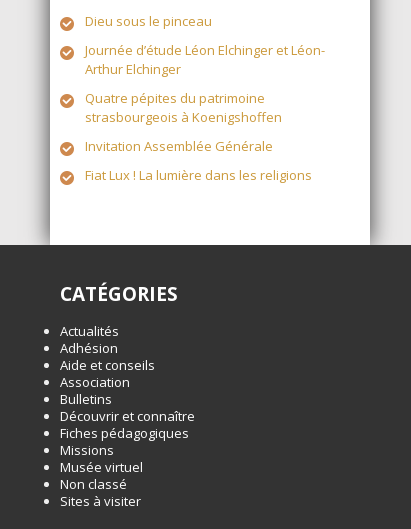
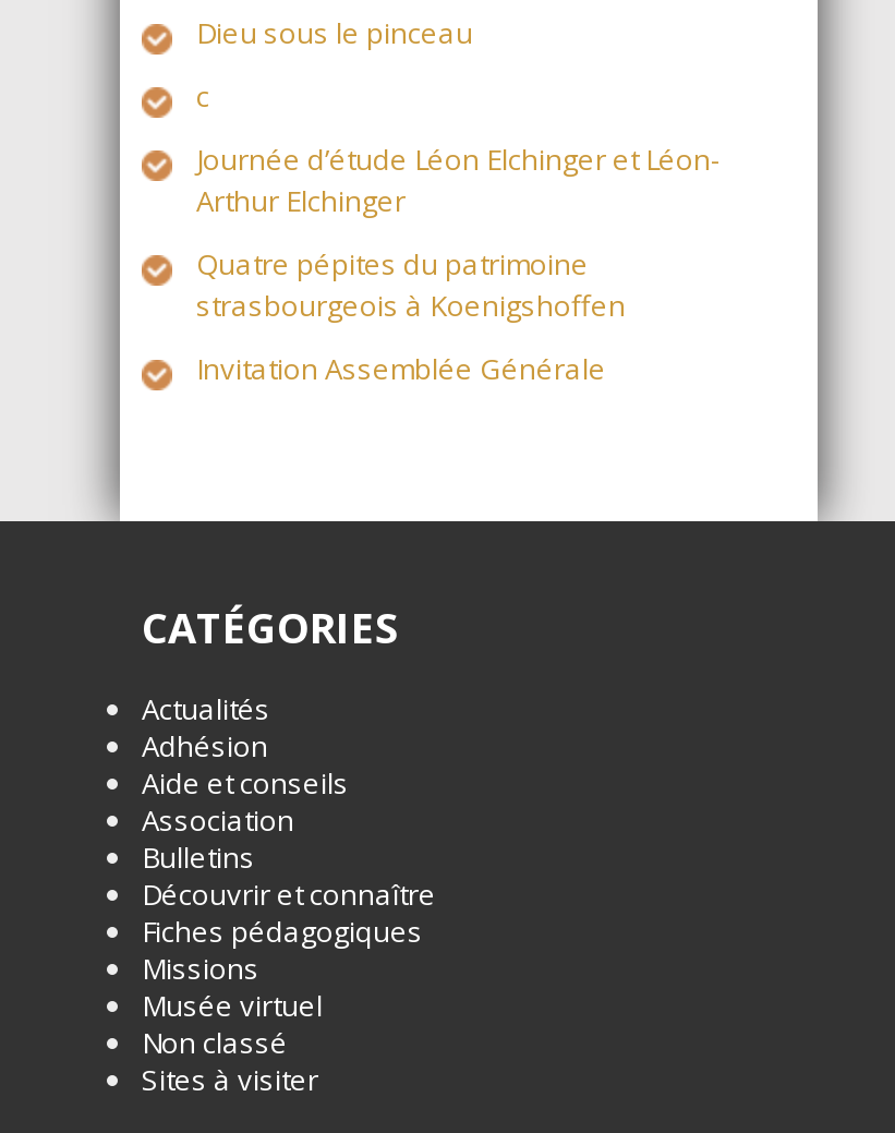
+ c

moved down: Journée d’étude Léon Elchinger et Léon- | Arthur Elchinger | Quatre pépites du patrimoine | strasbourgeois à Koenigshoffen | Invitation Assemblée Générale

- Fiat Lux ! La lumière dans les religions
